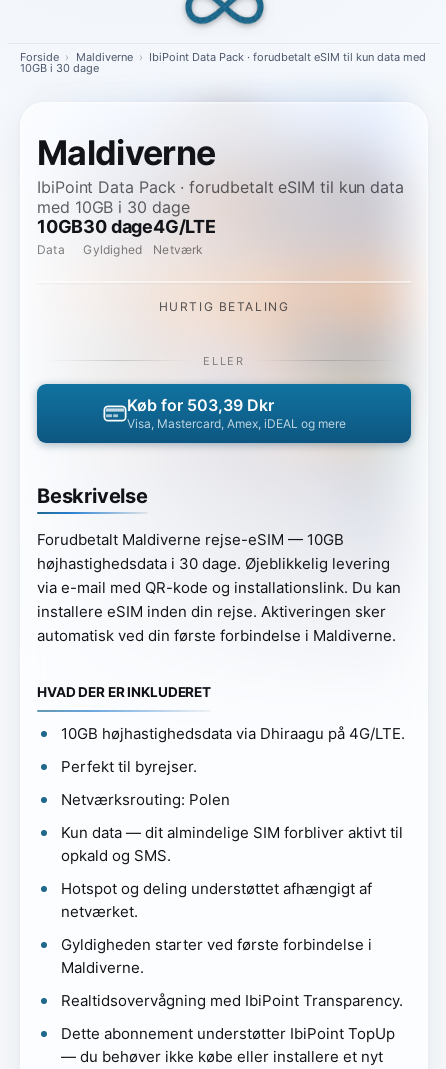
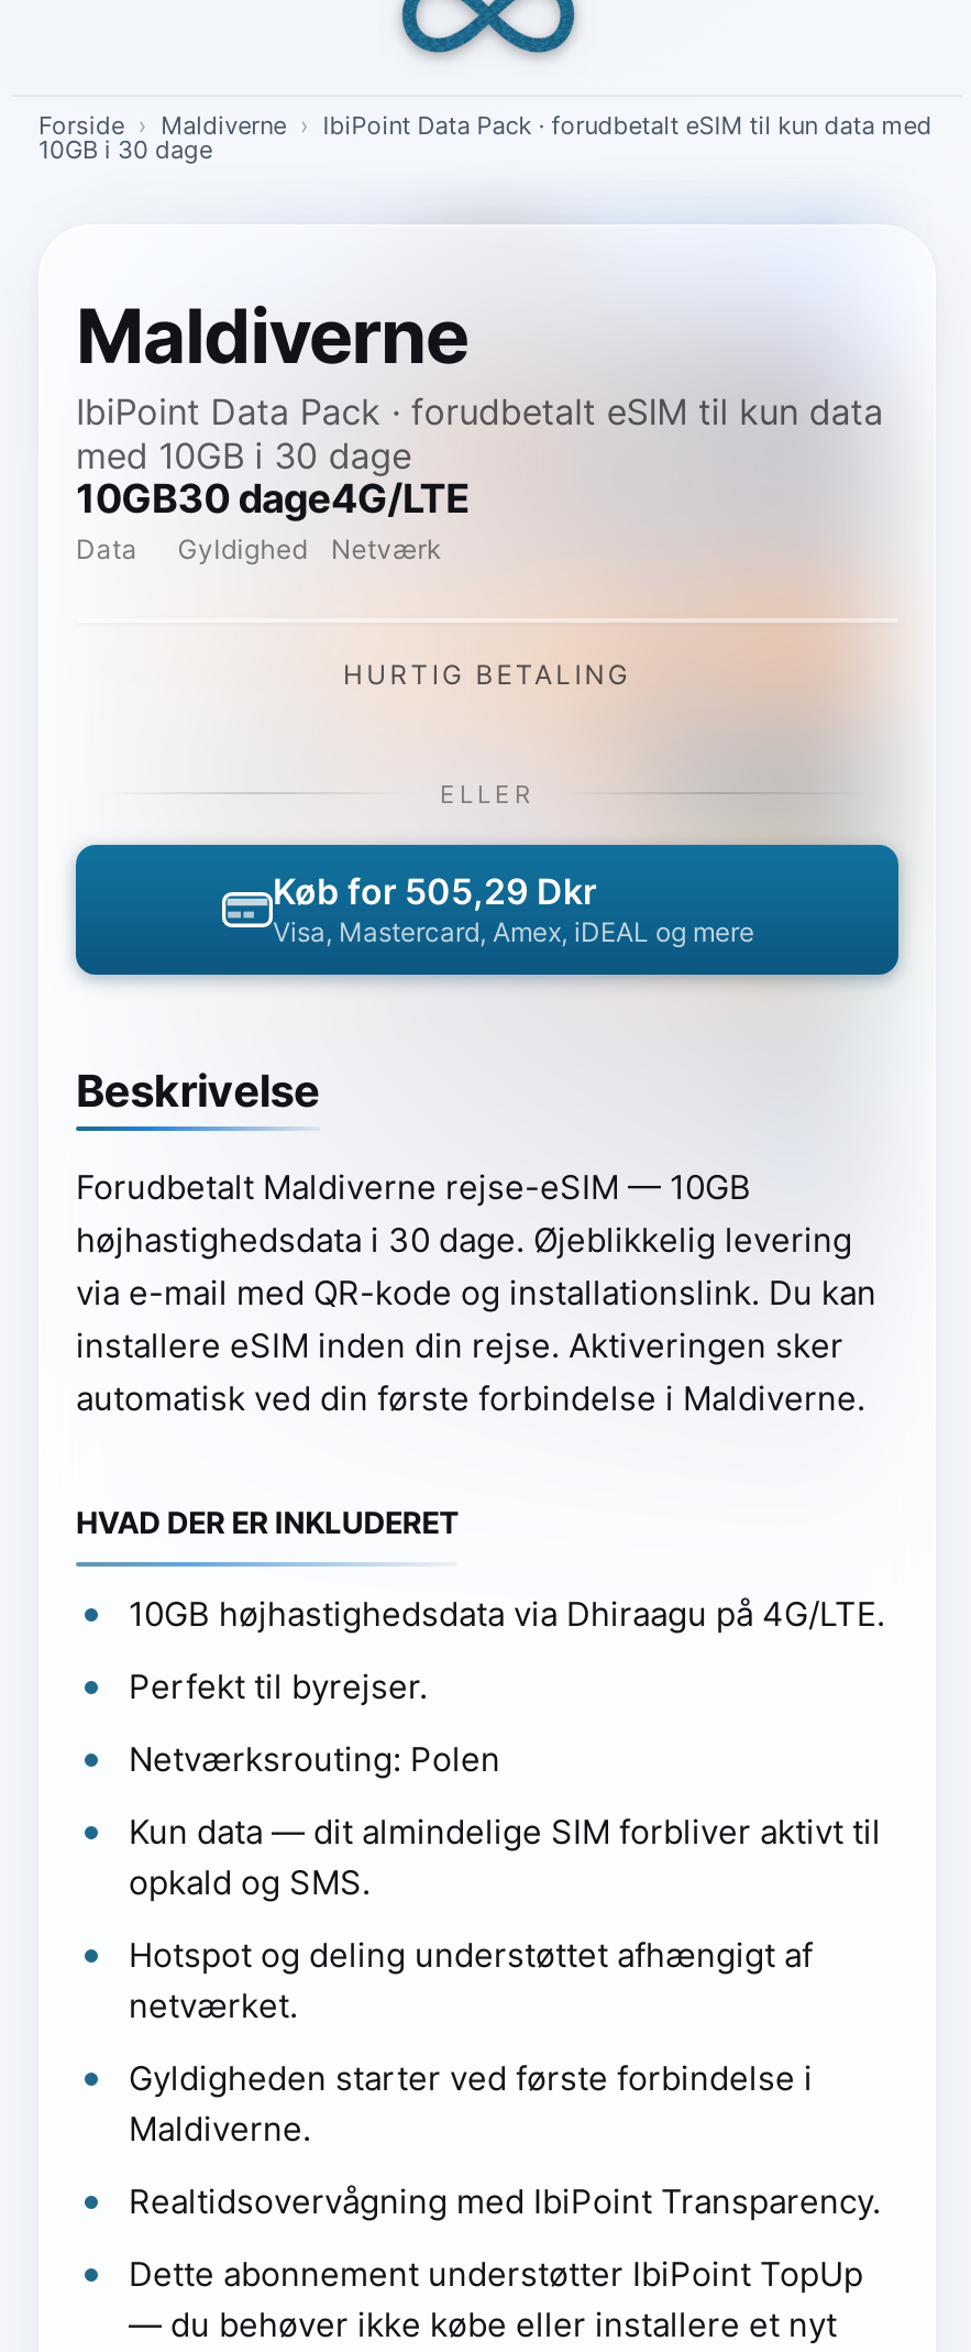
- Køb for 503,39 Dkr
+ Køb for 505,29 Dkr
